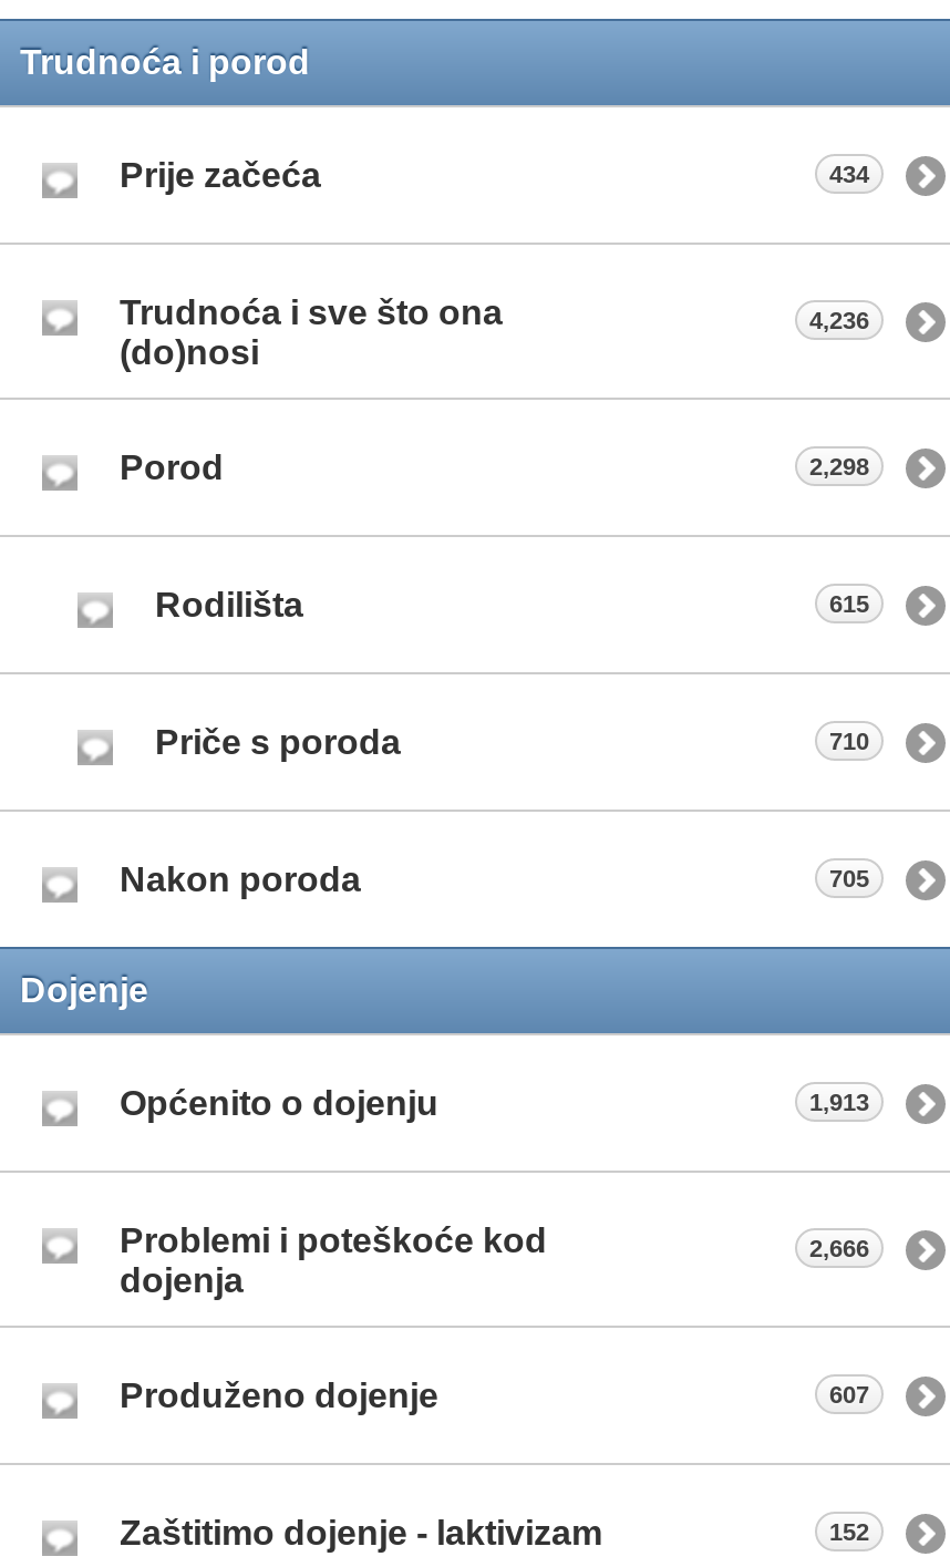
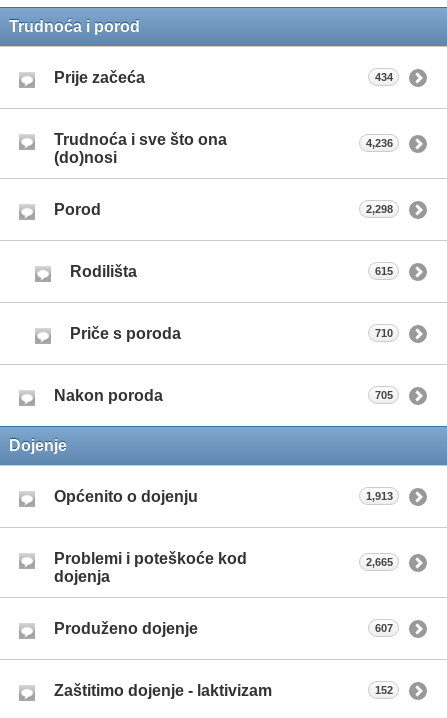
- 2,666
+ 2,665
